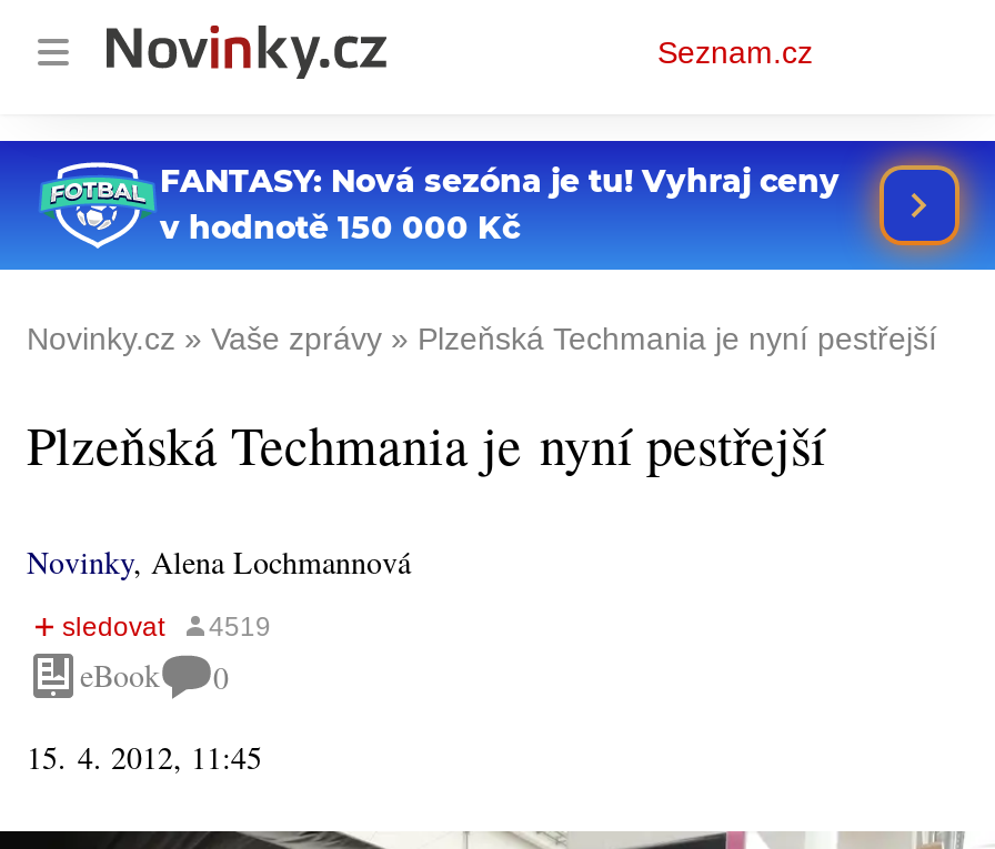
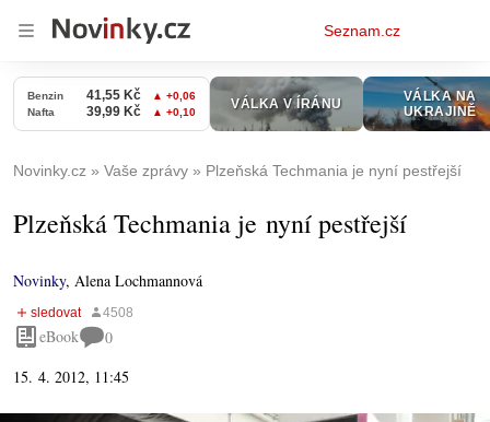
- [image]
+ [image]
